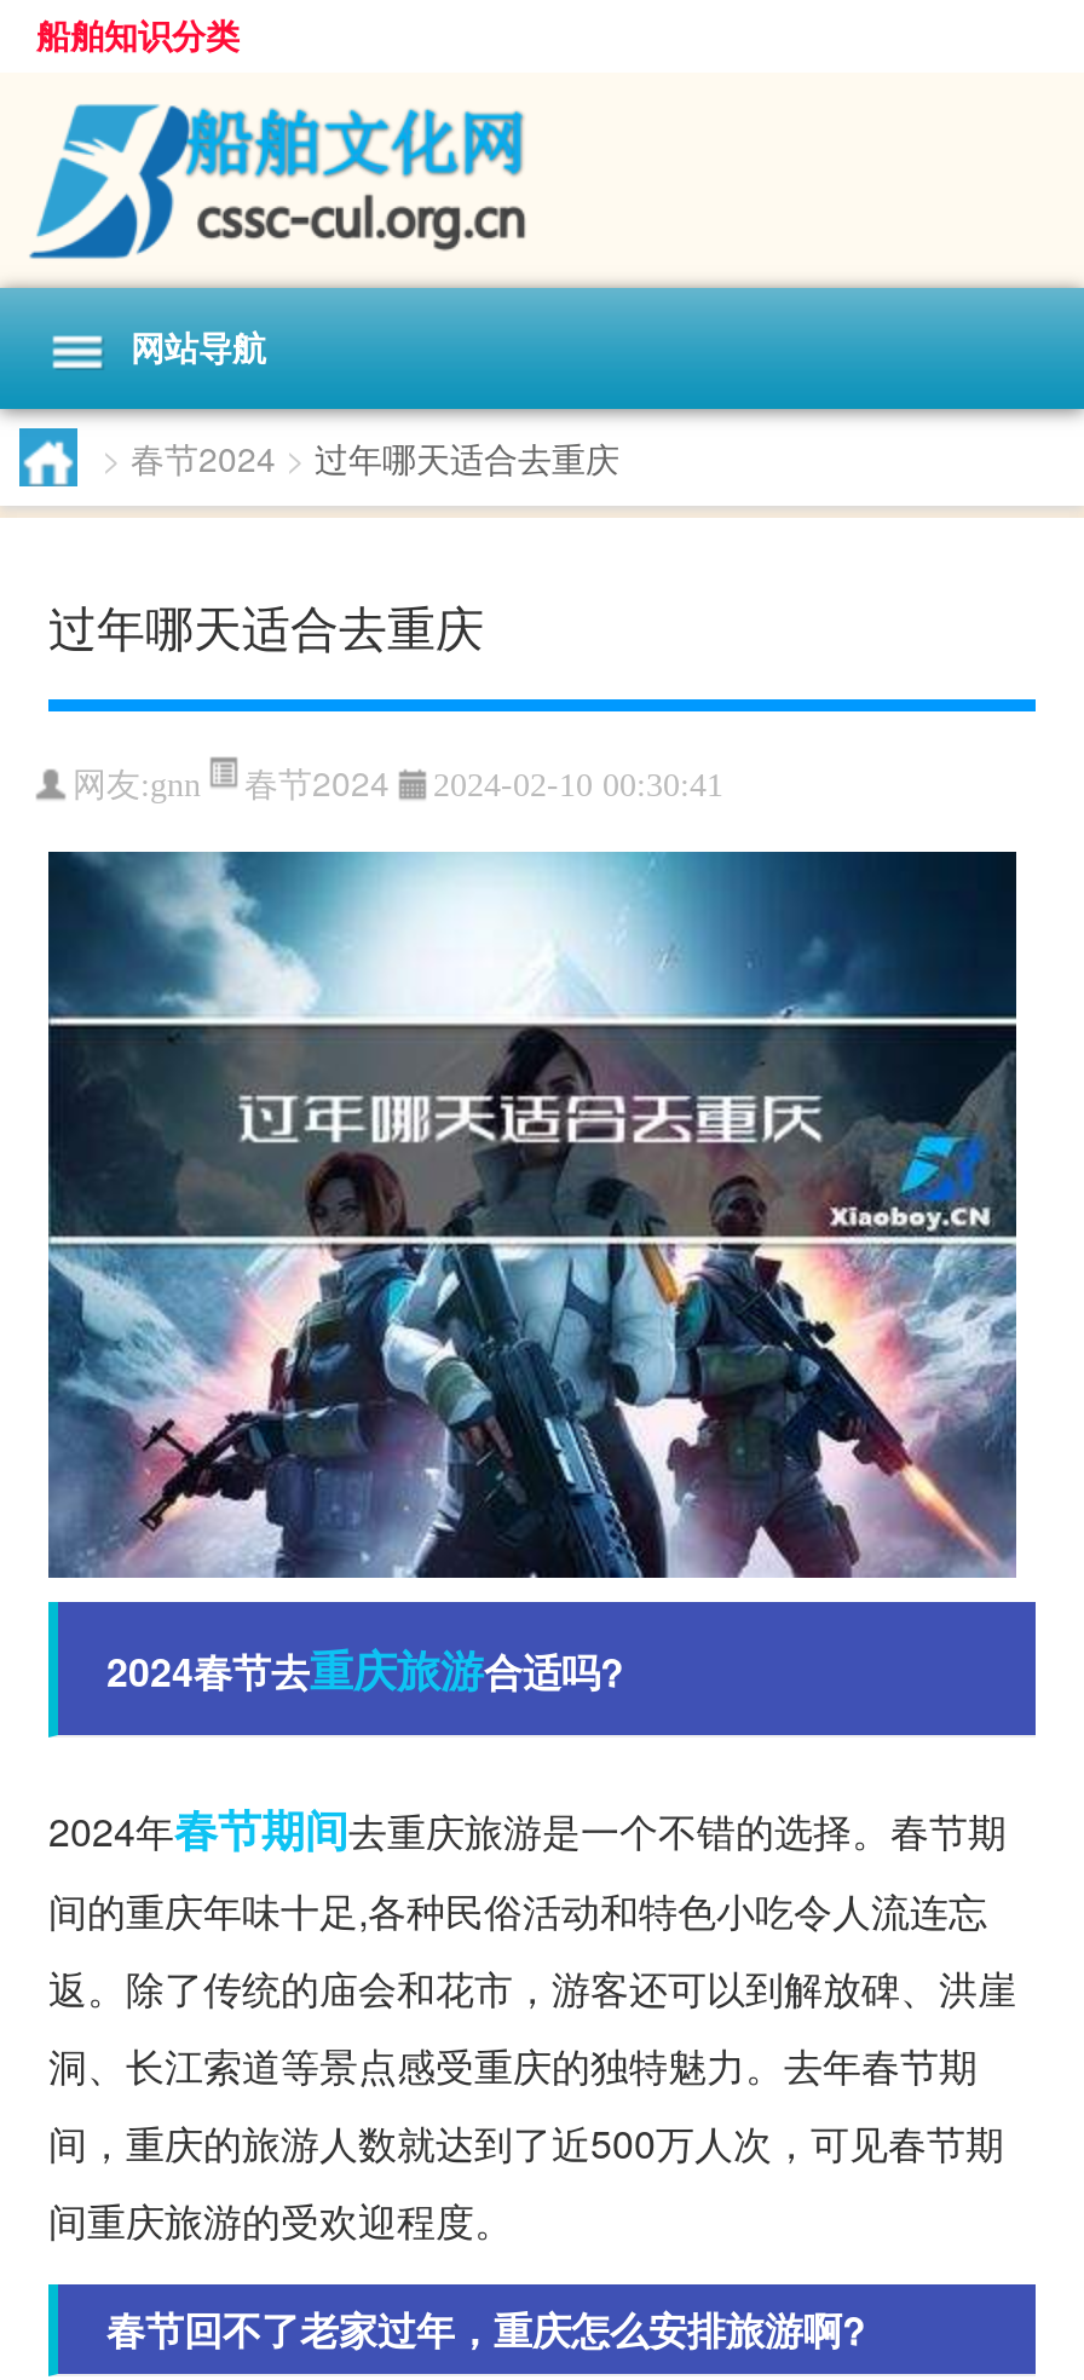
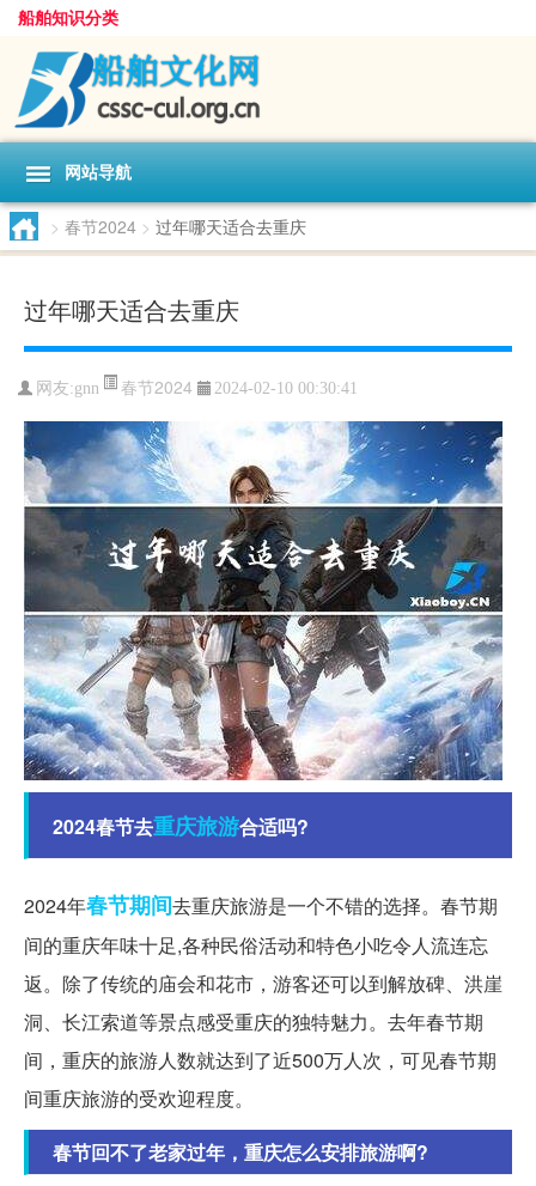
- [image]
+ [image]
